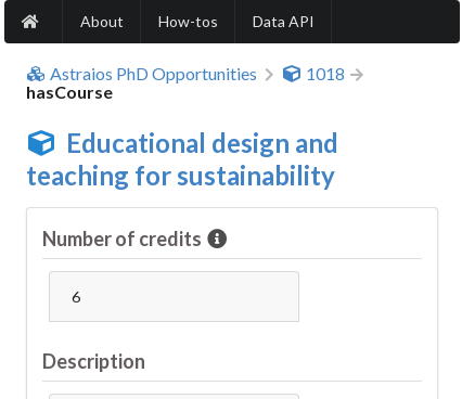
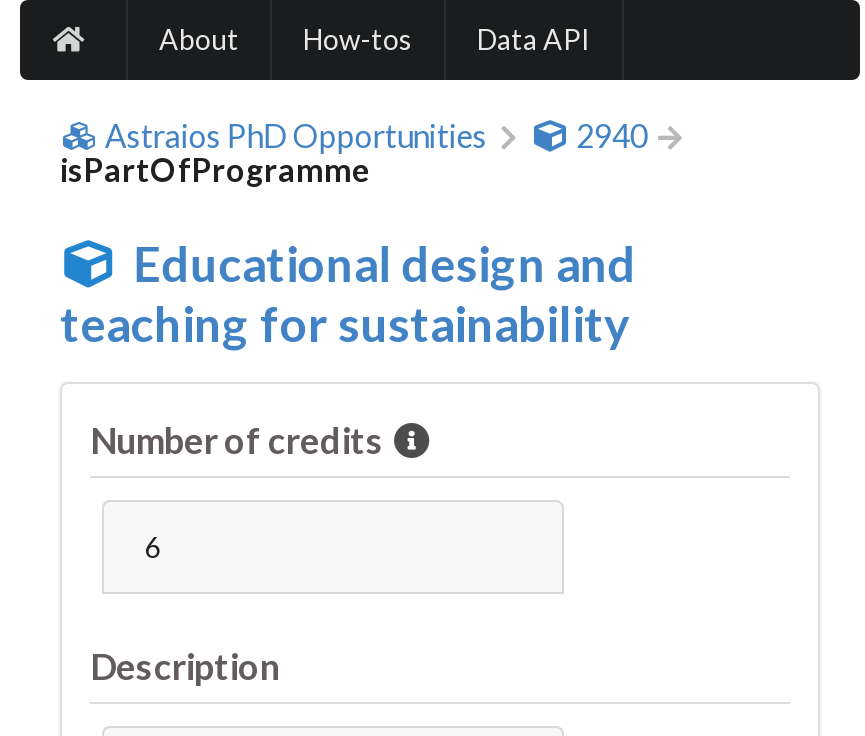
- 1018
- hasCourse
+ 2940
+ isPartOfProgramme
